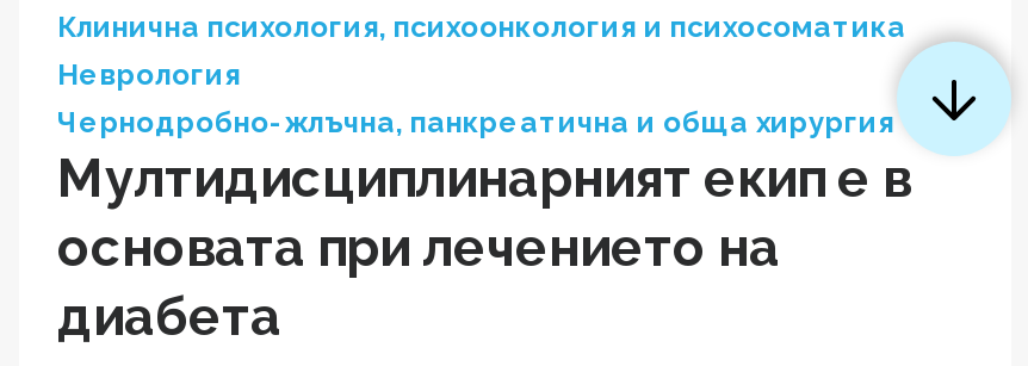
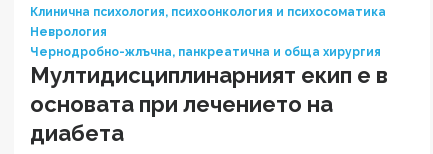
- [image]
